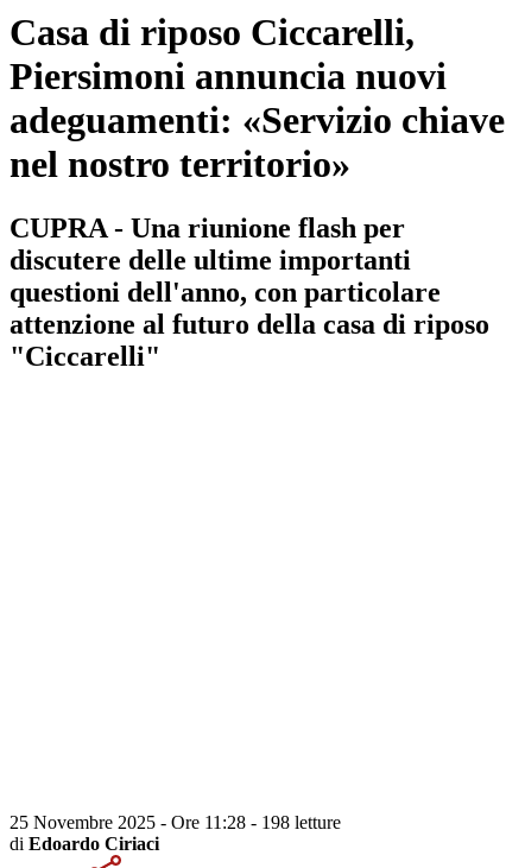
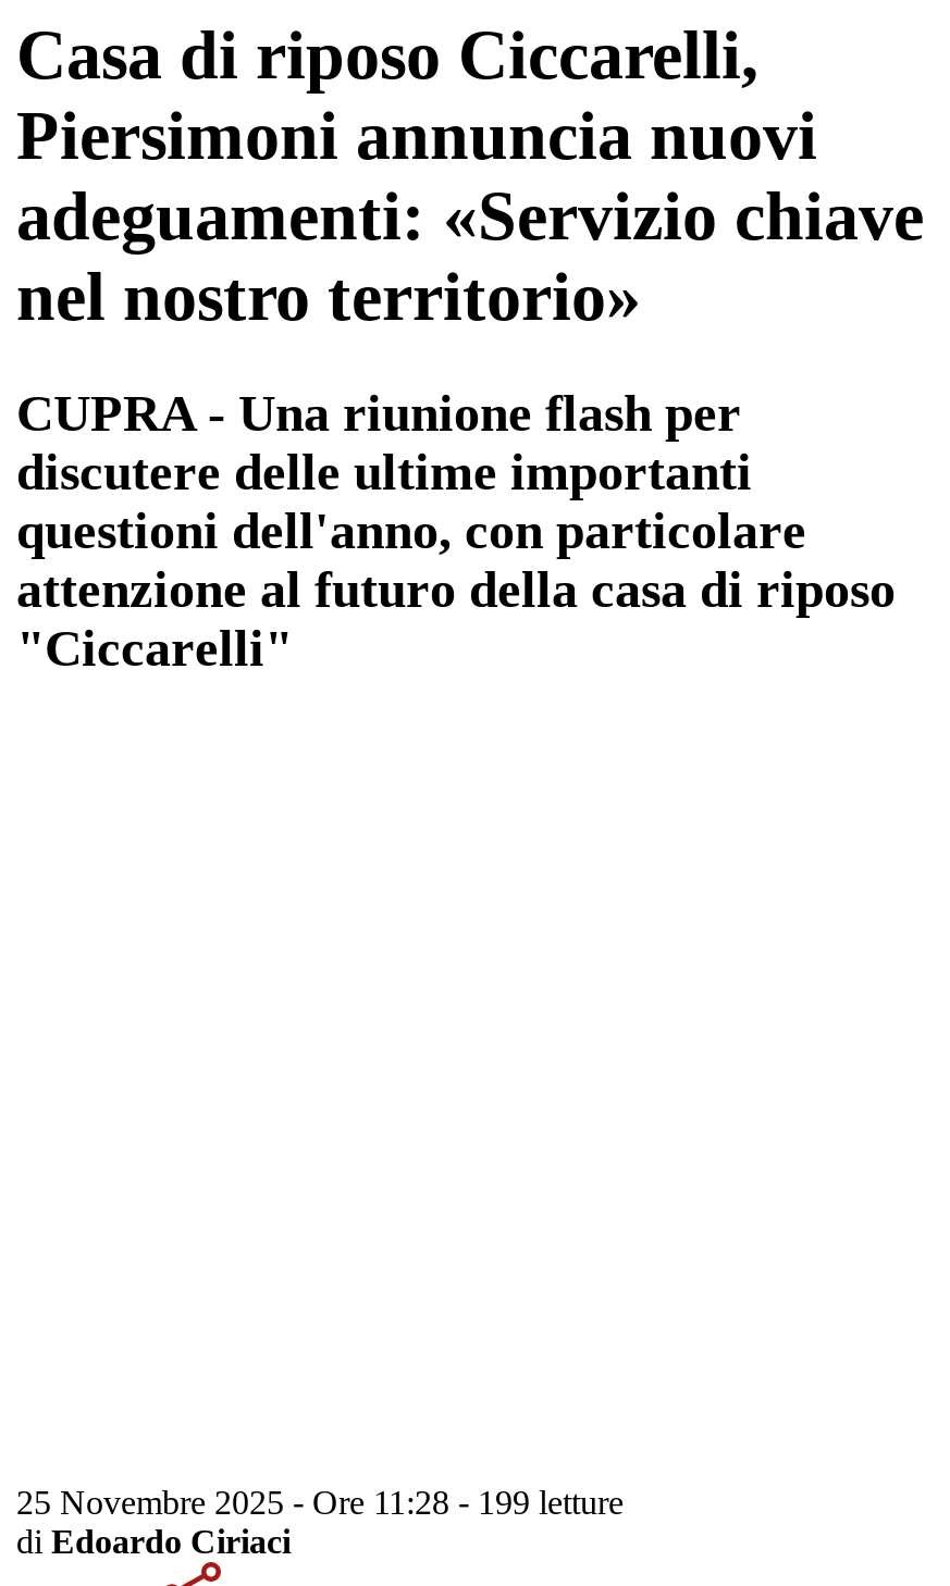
- 25 Novembre 2025 - Ore 11:28 - 198 letture
+ 25 Novembre 2025 - Ore 11:28 - 199 letture
